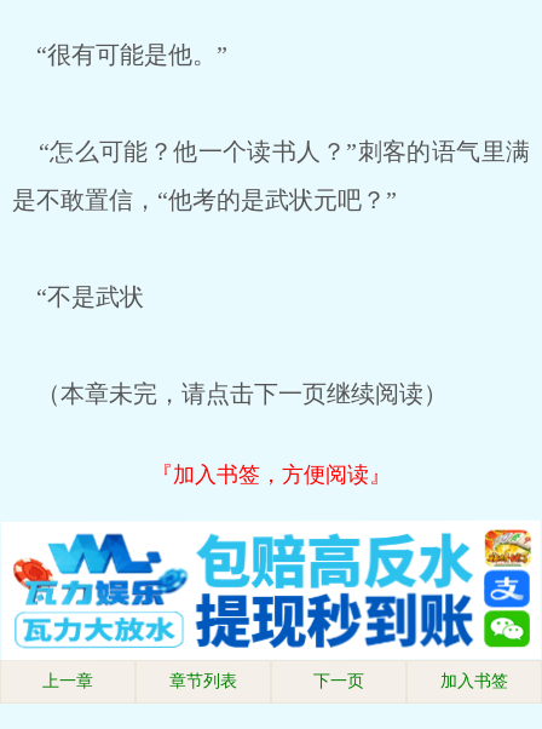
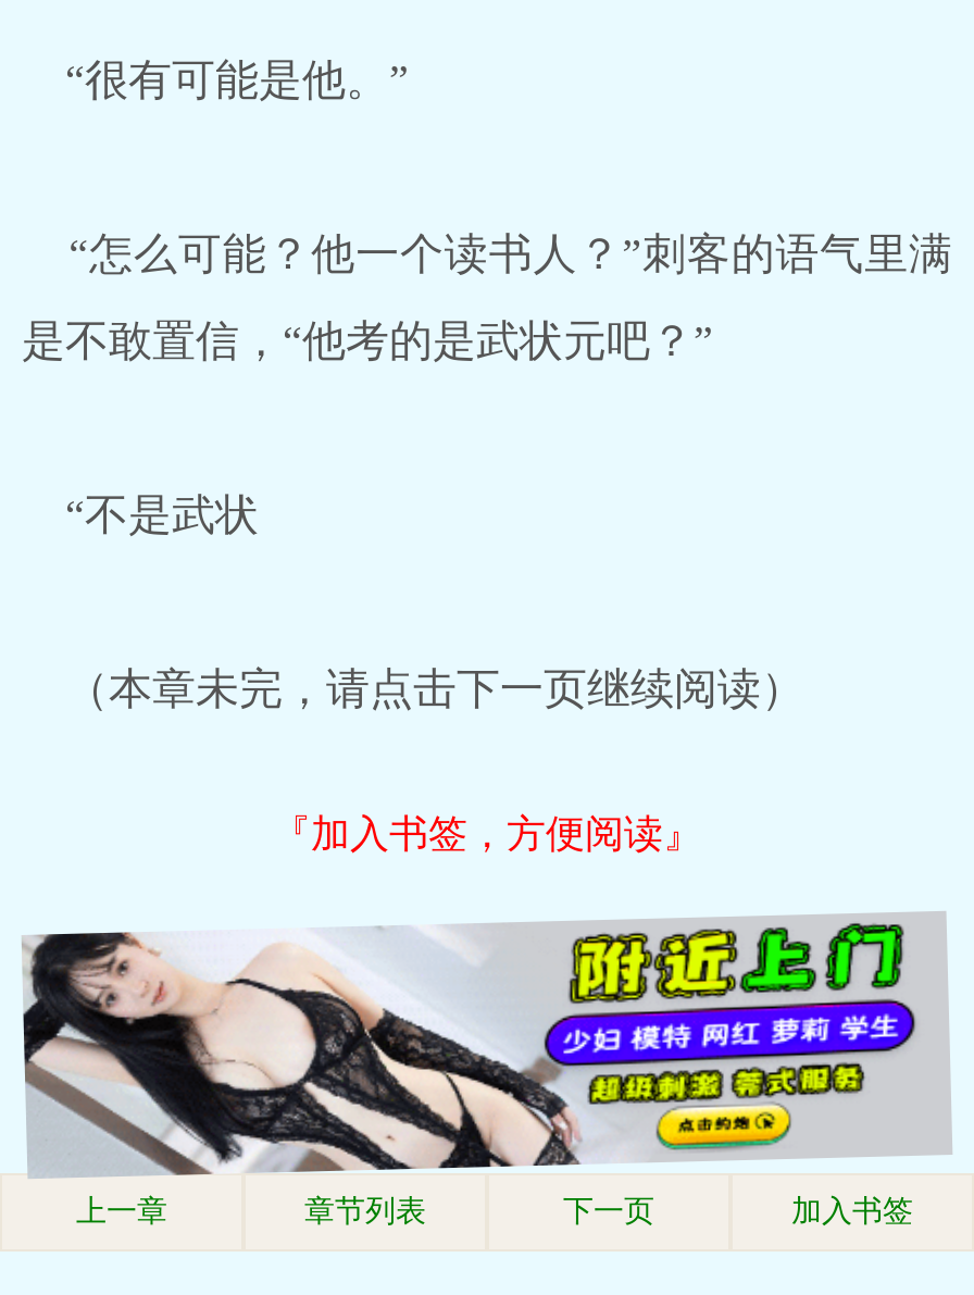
- [image]
+ [image]
